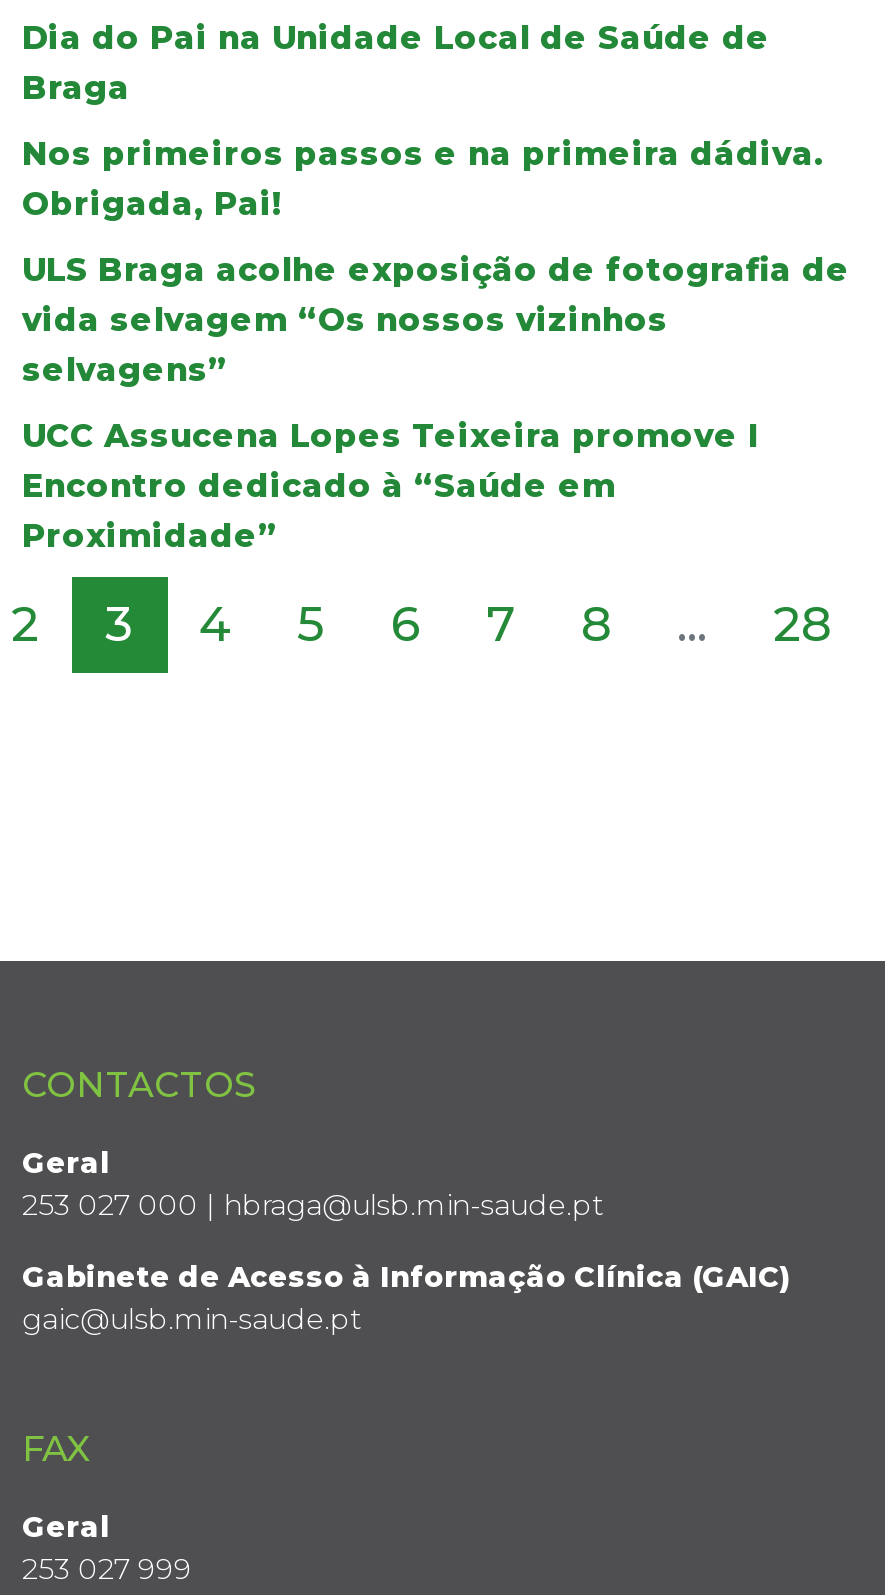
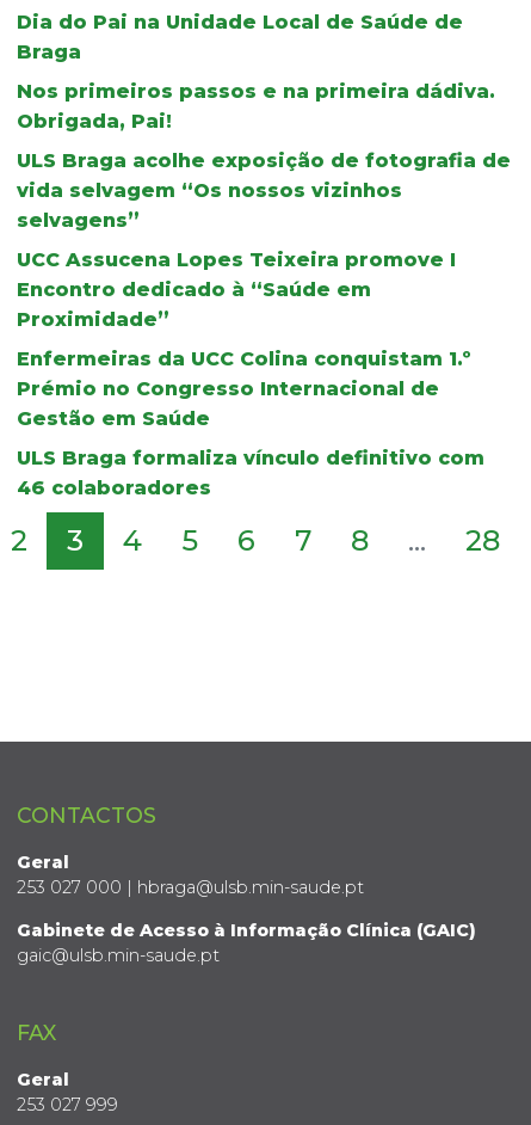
+ Enfermeiras da UCC Colina conquistam 1.º
+ Prémio no Congresso Internacional de
+ Gestão em Saúde
+ ULS Braga formaliza vínculo definitivo com
+ 46 colaboradores
